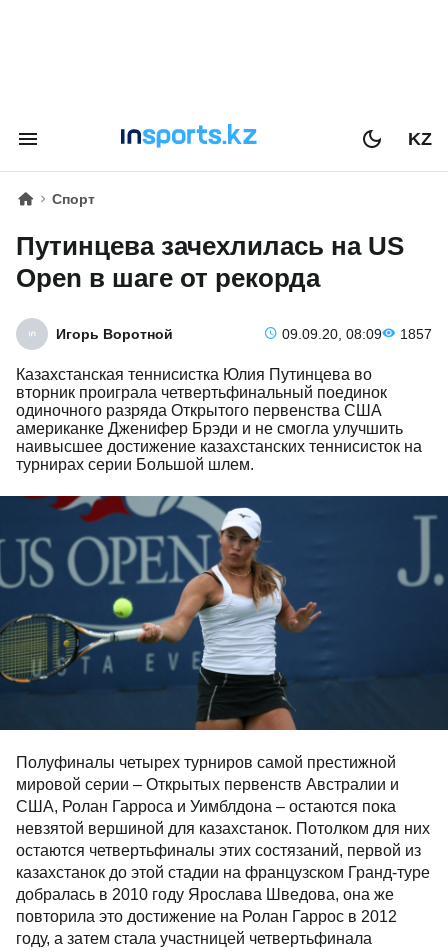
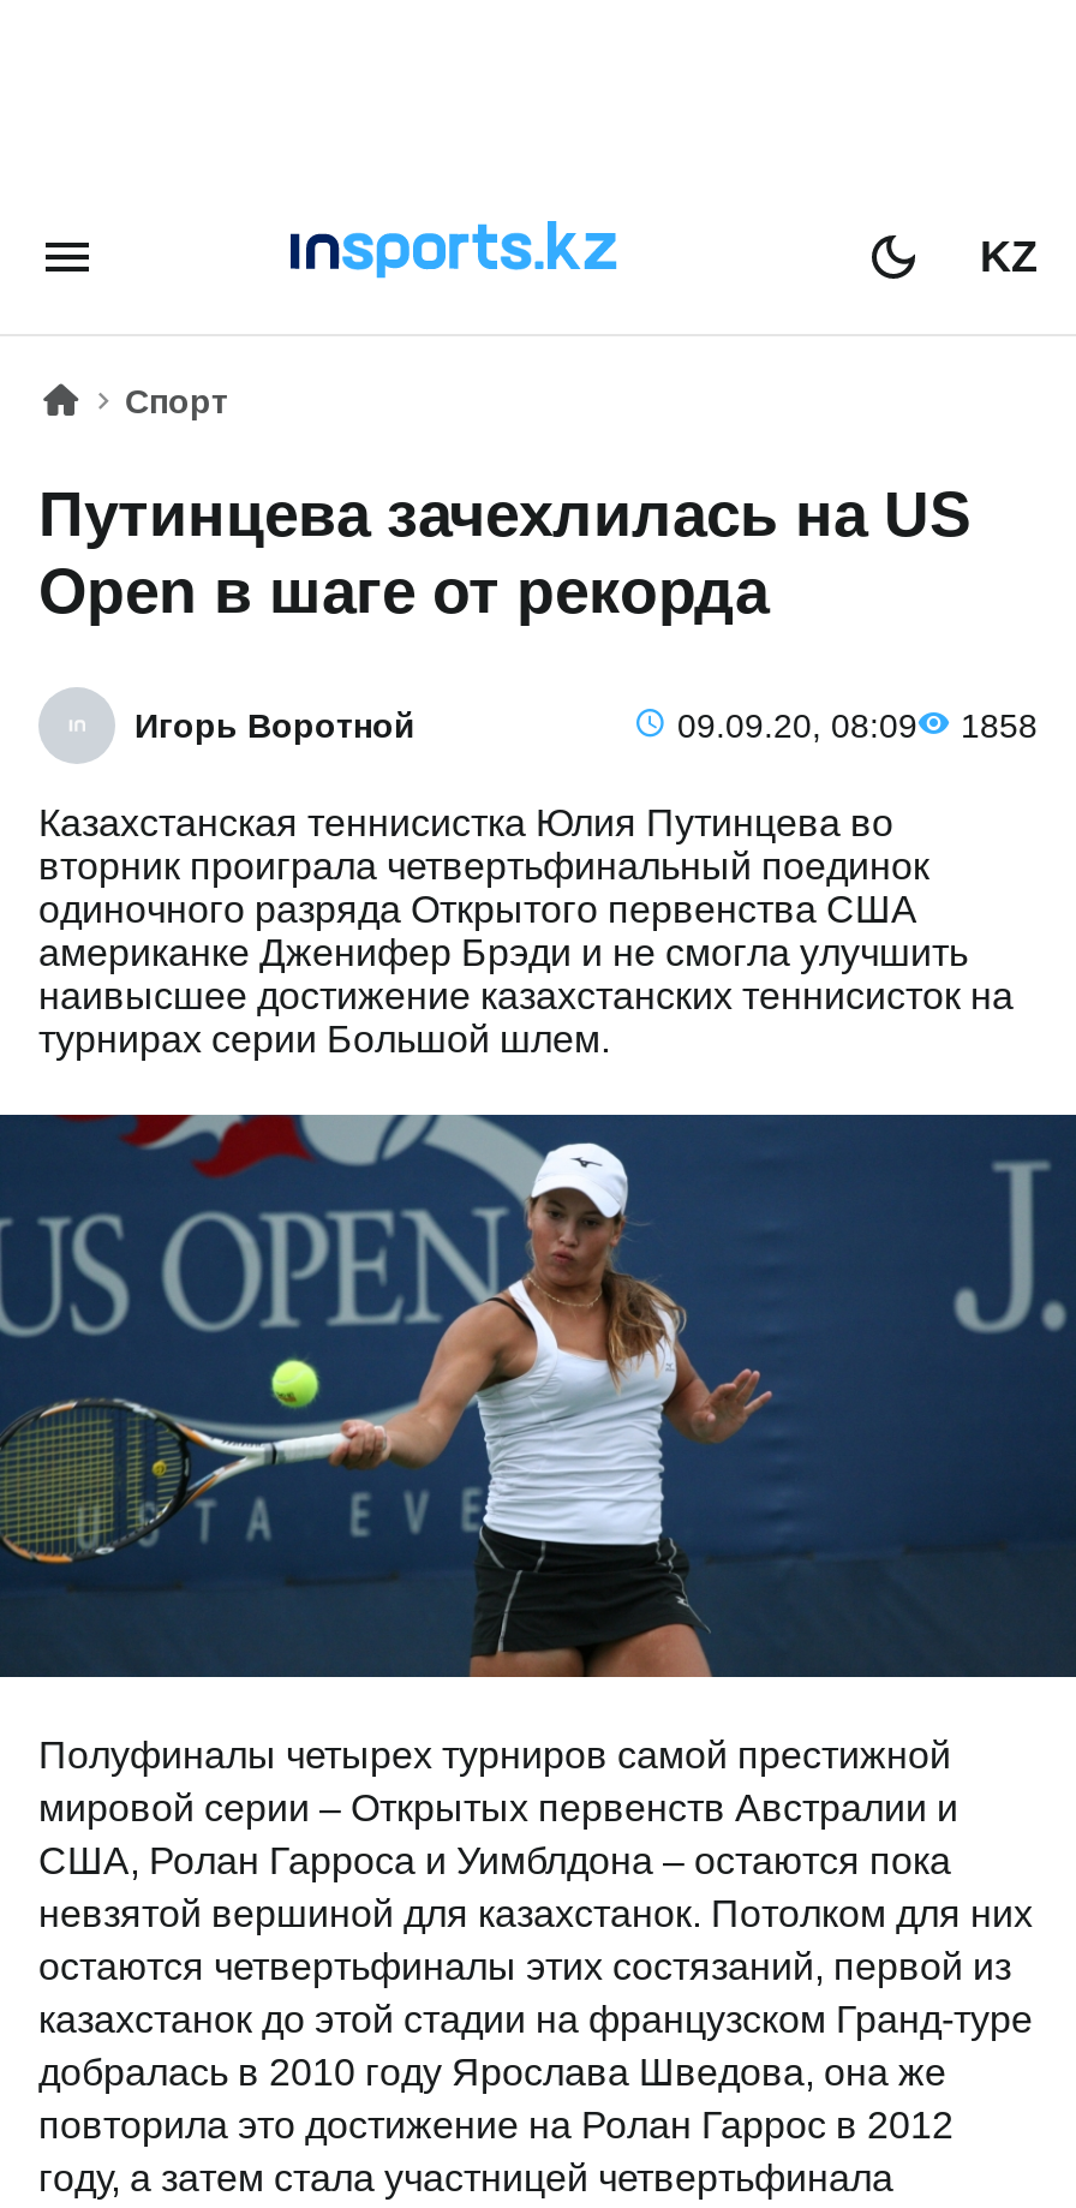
- 09.09.20, 08:09 1857
+ 09.09.20, 08:09 1858
